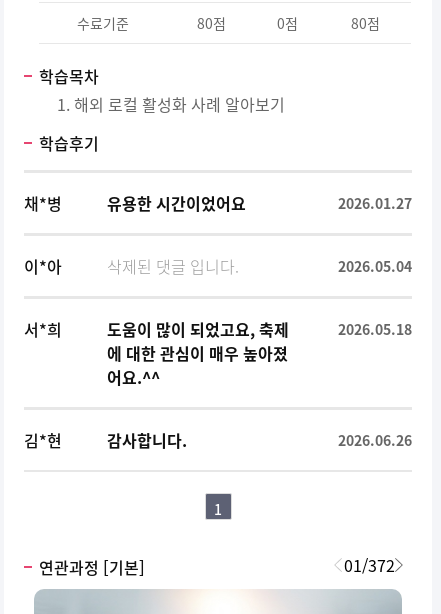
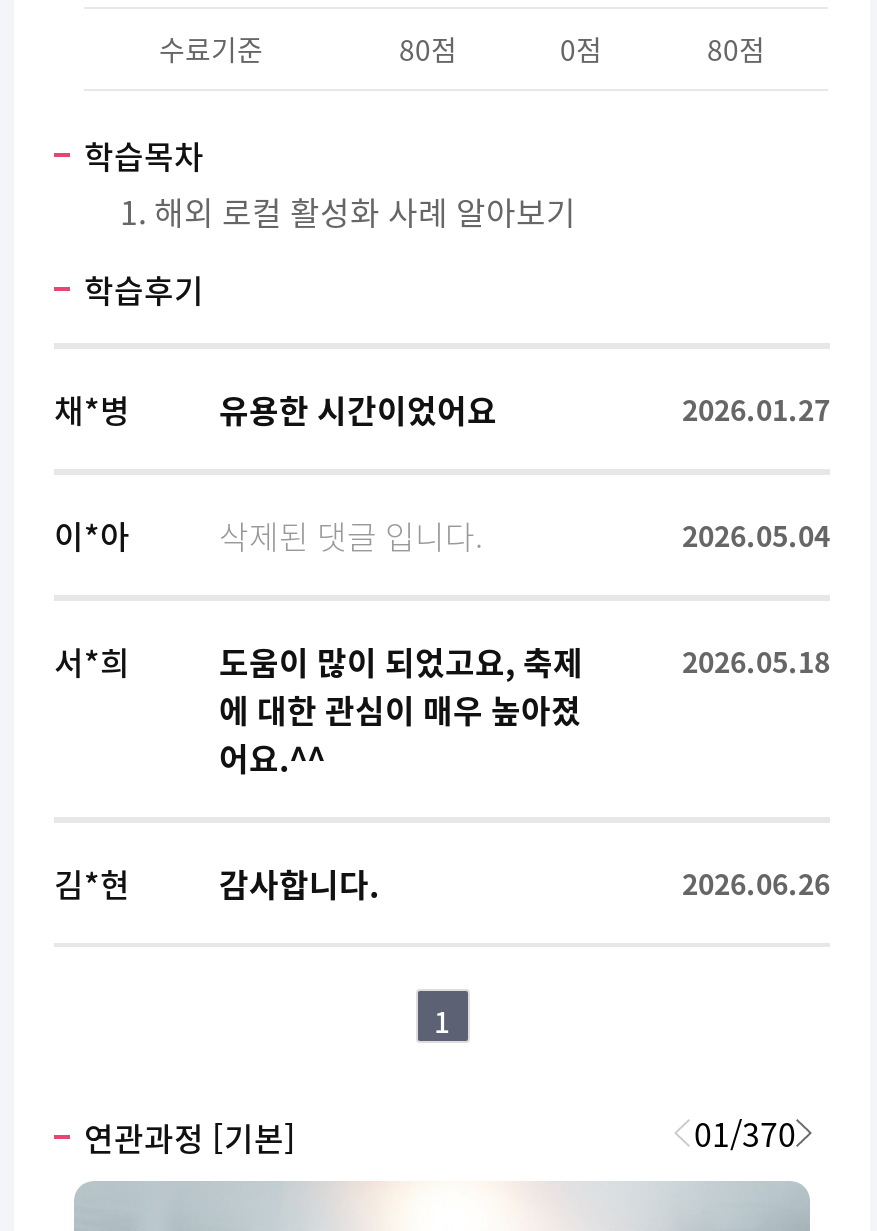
- 01/372
+ 01/370
